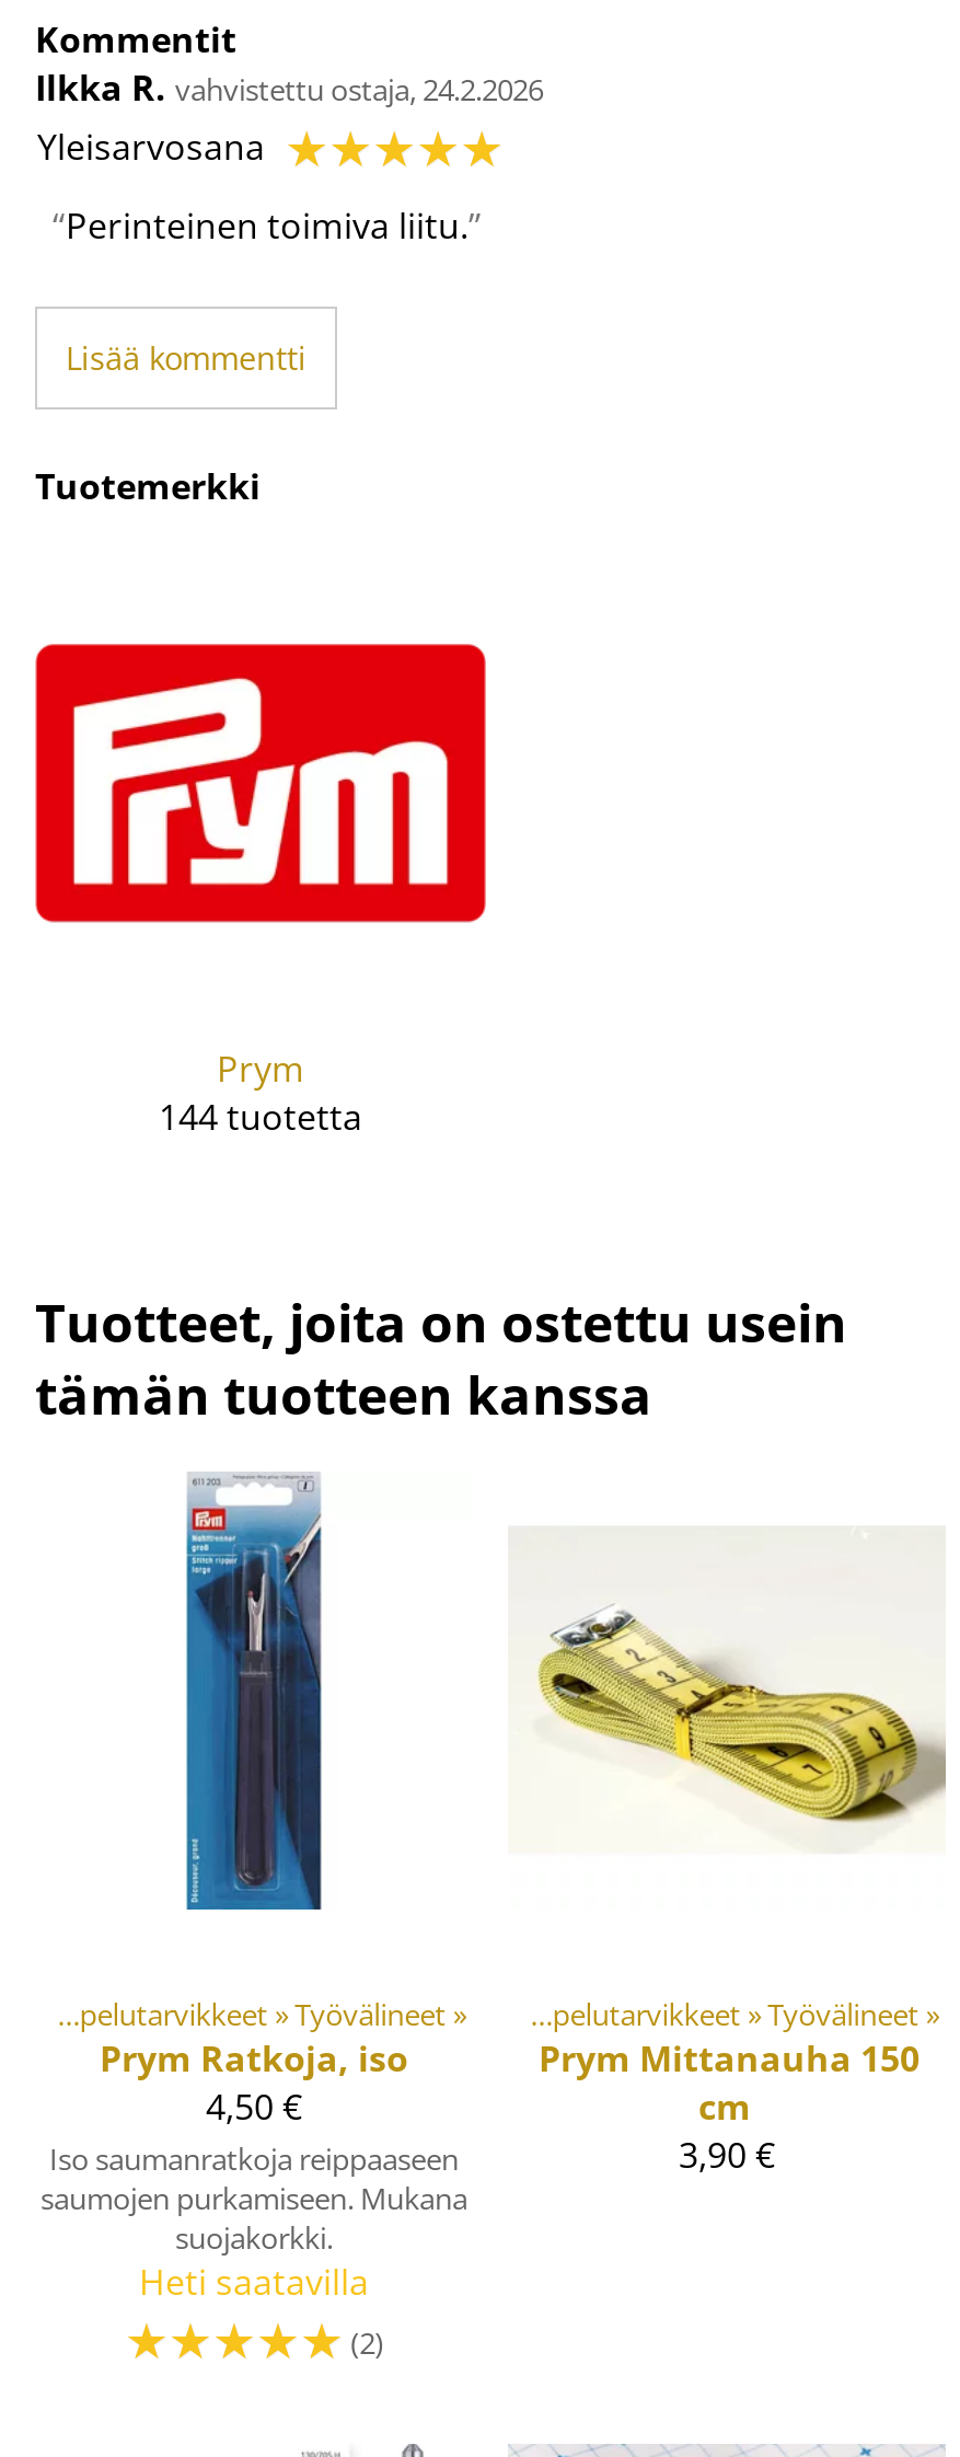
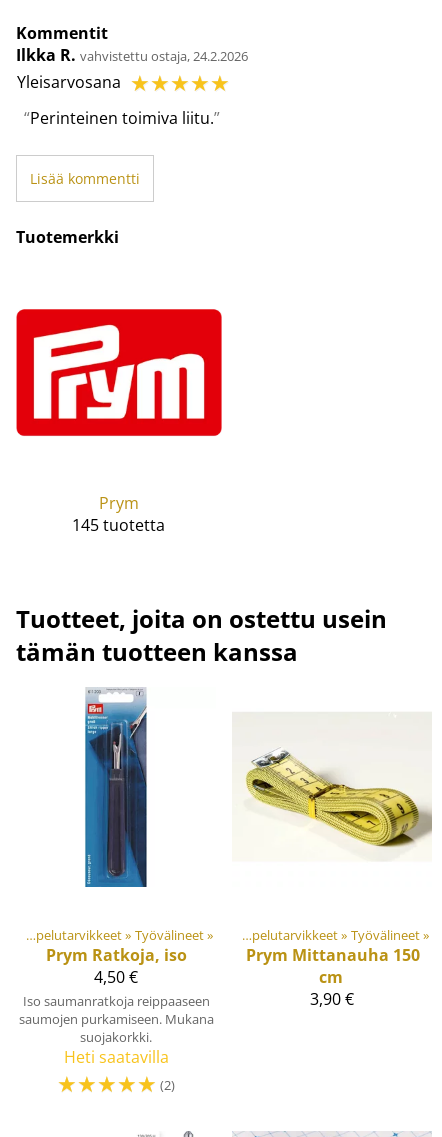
- 144 tuotetta
+ 145 tuotetta
